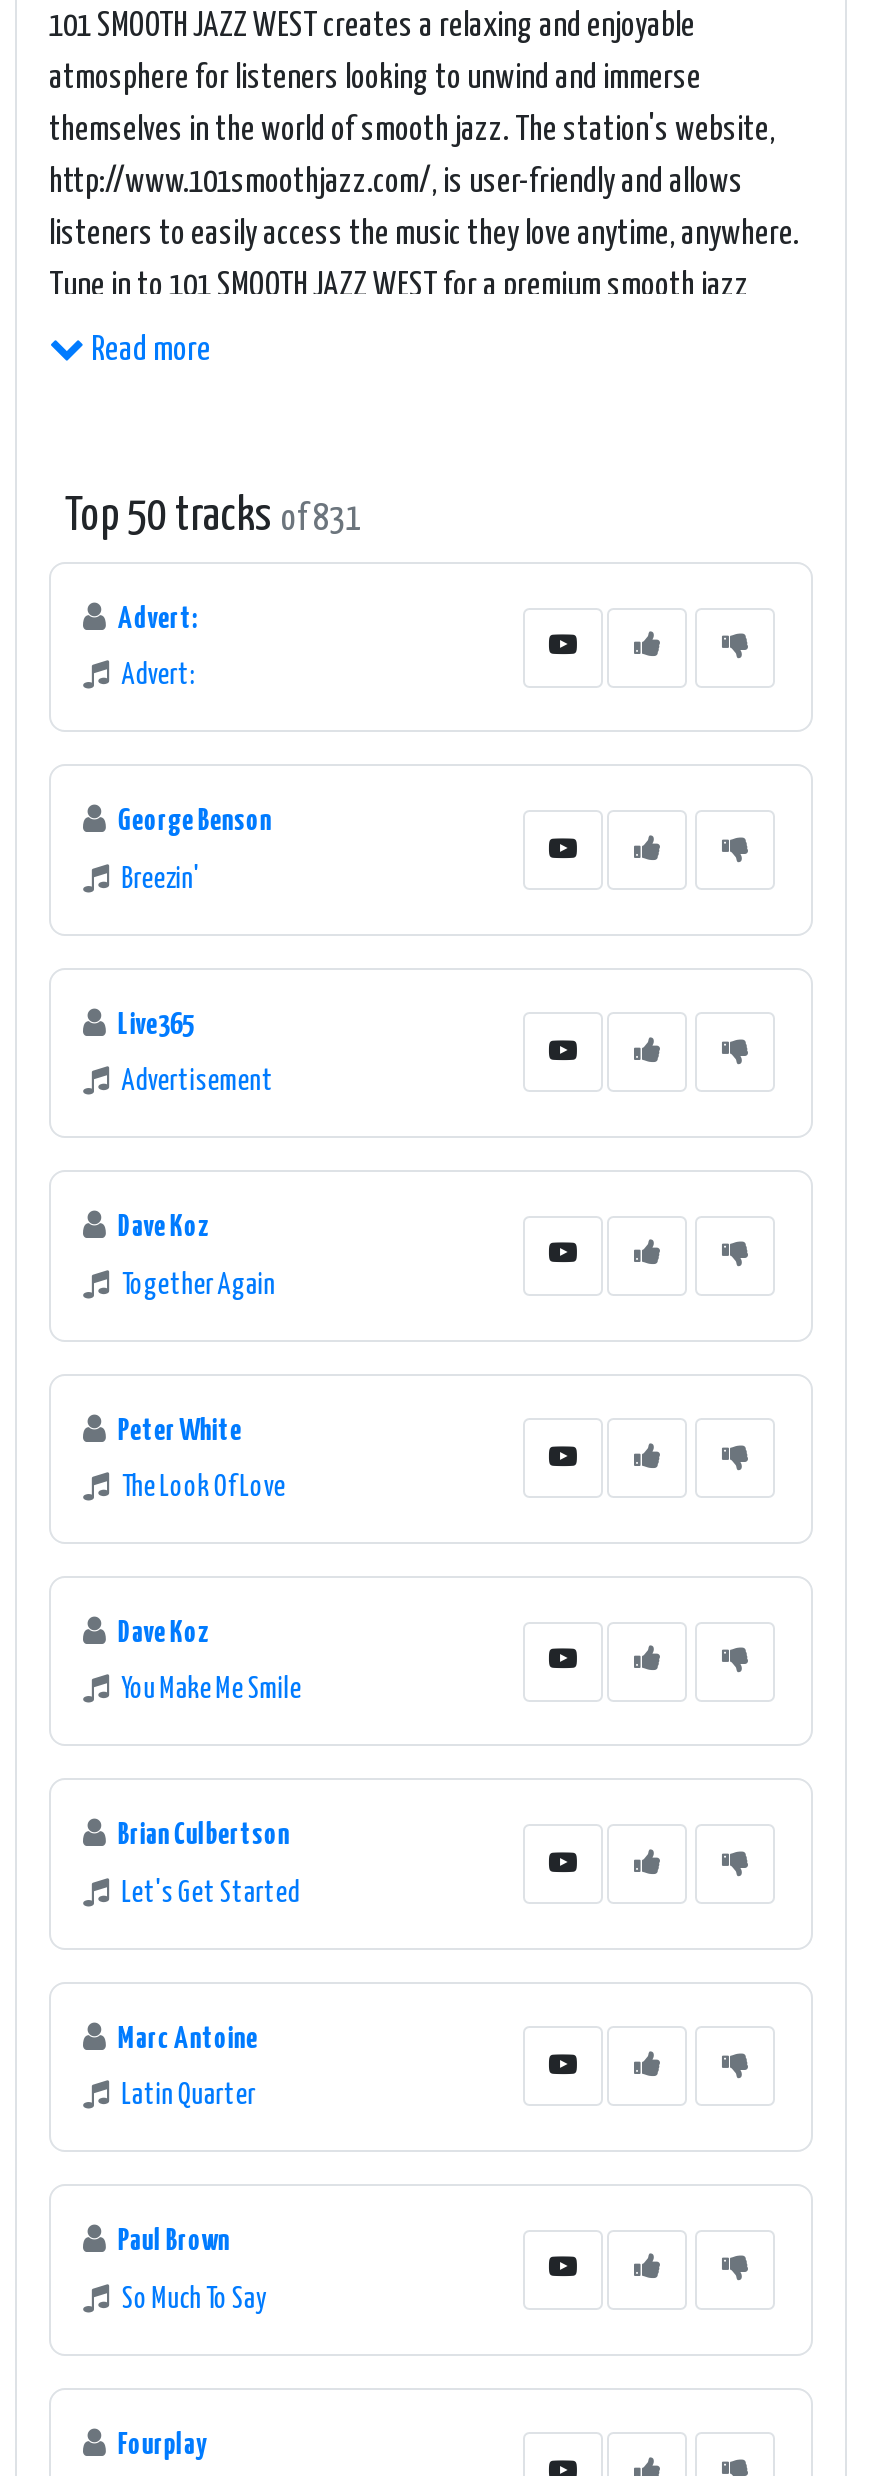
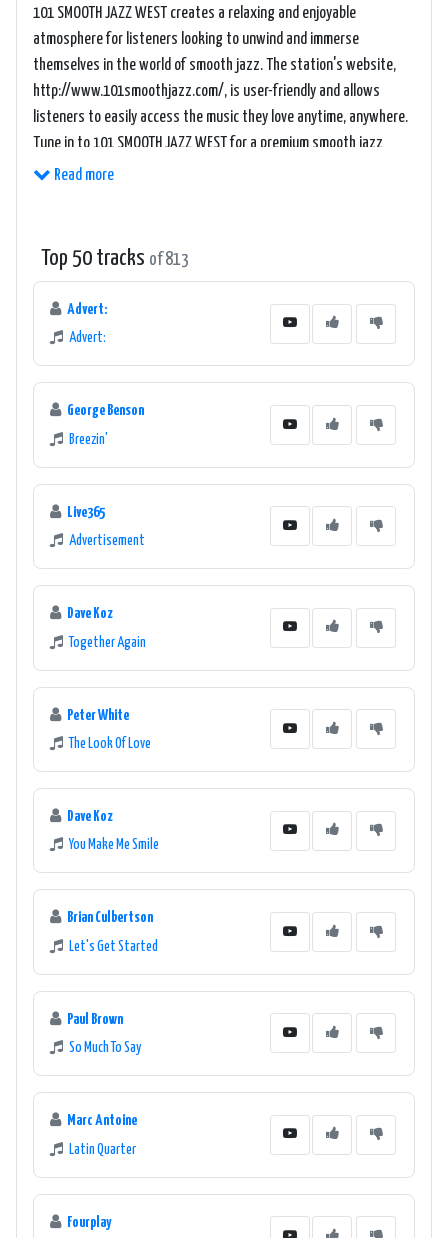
- Top 50 tracks of 831
+ Top 50 tracks of 813

moved down: Marc Antoine | Latin Quarter

moved up: Paul Brown | So Much To Say
